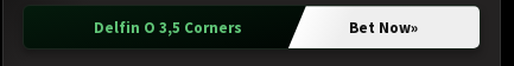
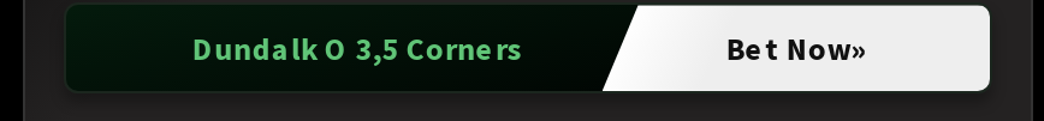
- Delfin O 3,5 Corners
+ Dundalk O 3,5 Corners
